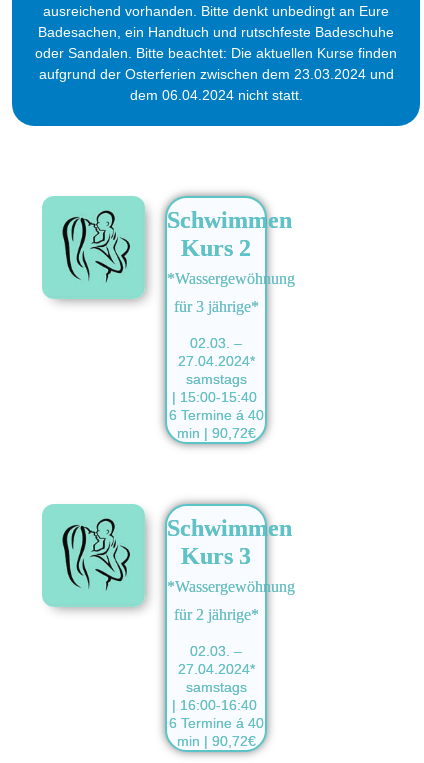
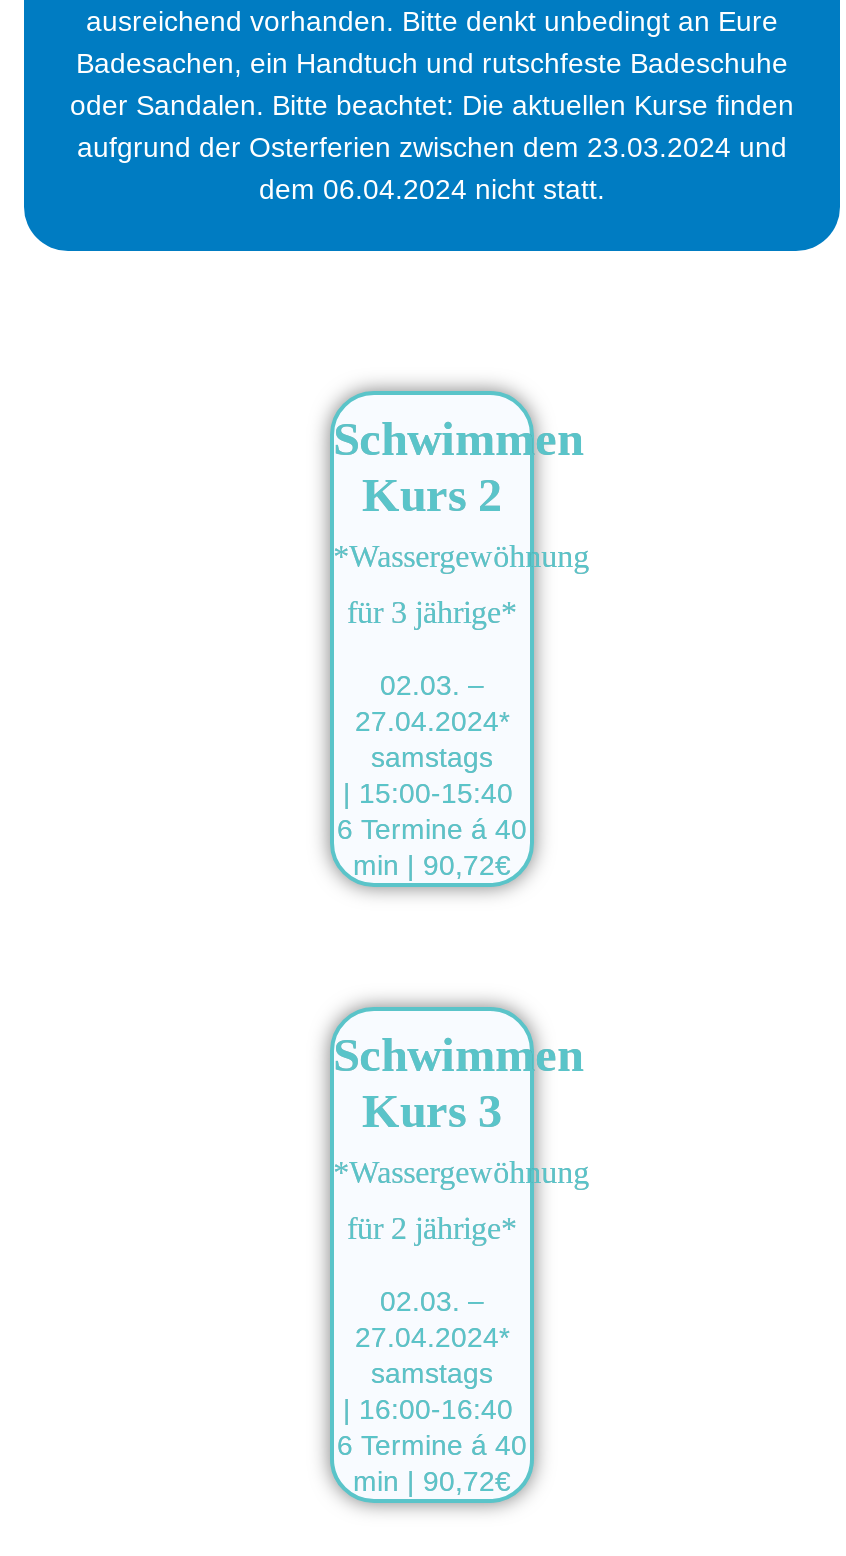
- [image]

- [image]
